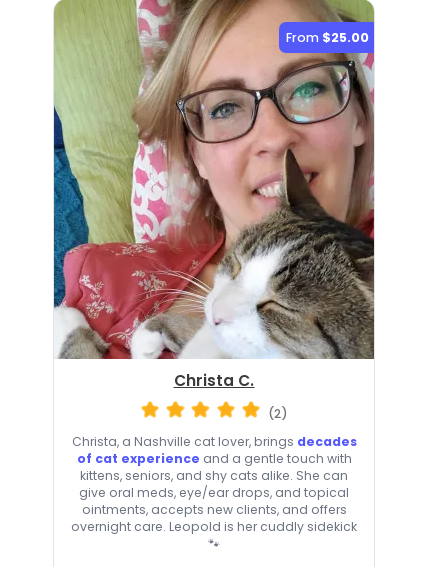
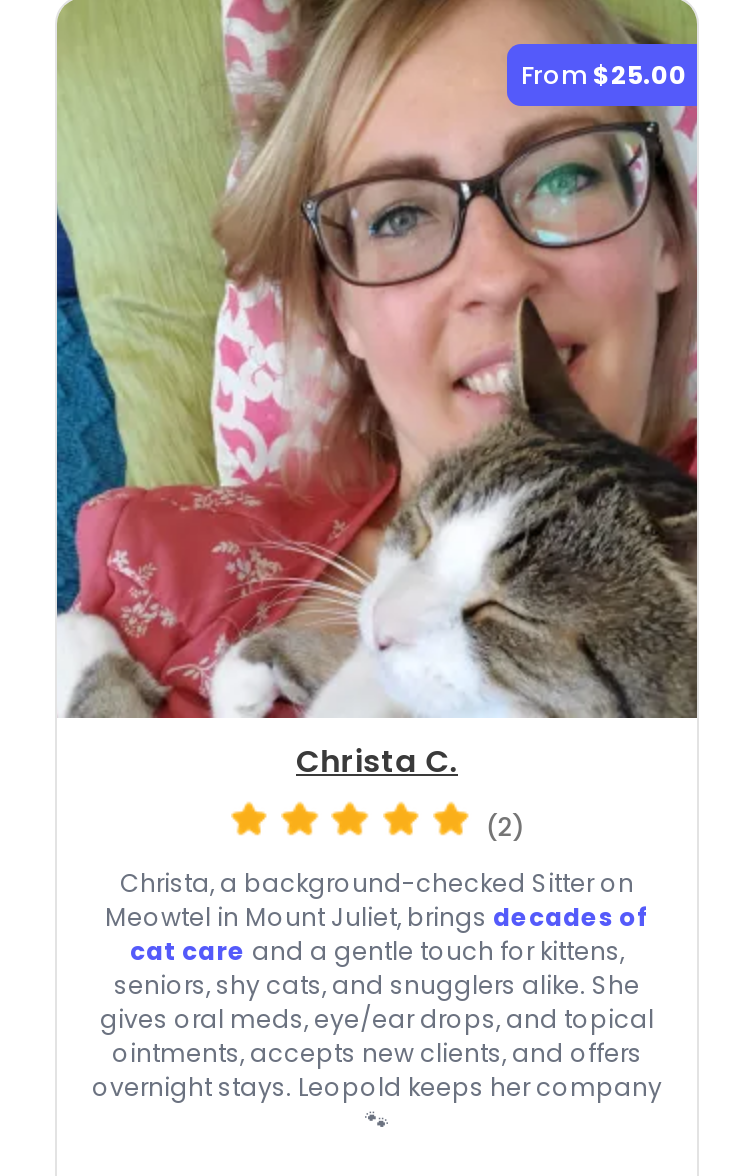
- Christa, a Nashville cat lover, brings decades
- of cat experience and a gentle touch with
- kittens, seniors, and shy cats alike. She can
- give oral meds, eye/ear drops, and topical
+ Christa, a background-checked Sitter on
+ Meowtel in Mount Juliet, brings decades of
+ cat care and a gentle touch for kittens,
+ seniors, shy cats, and snugglers alike. She
+ gives oral meds, eye/ear drops, and topical

- overnight care. Leopold is her cuddly sidekick
+ overnight stays. Leopold keeps her company
